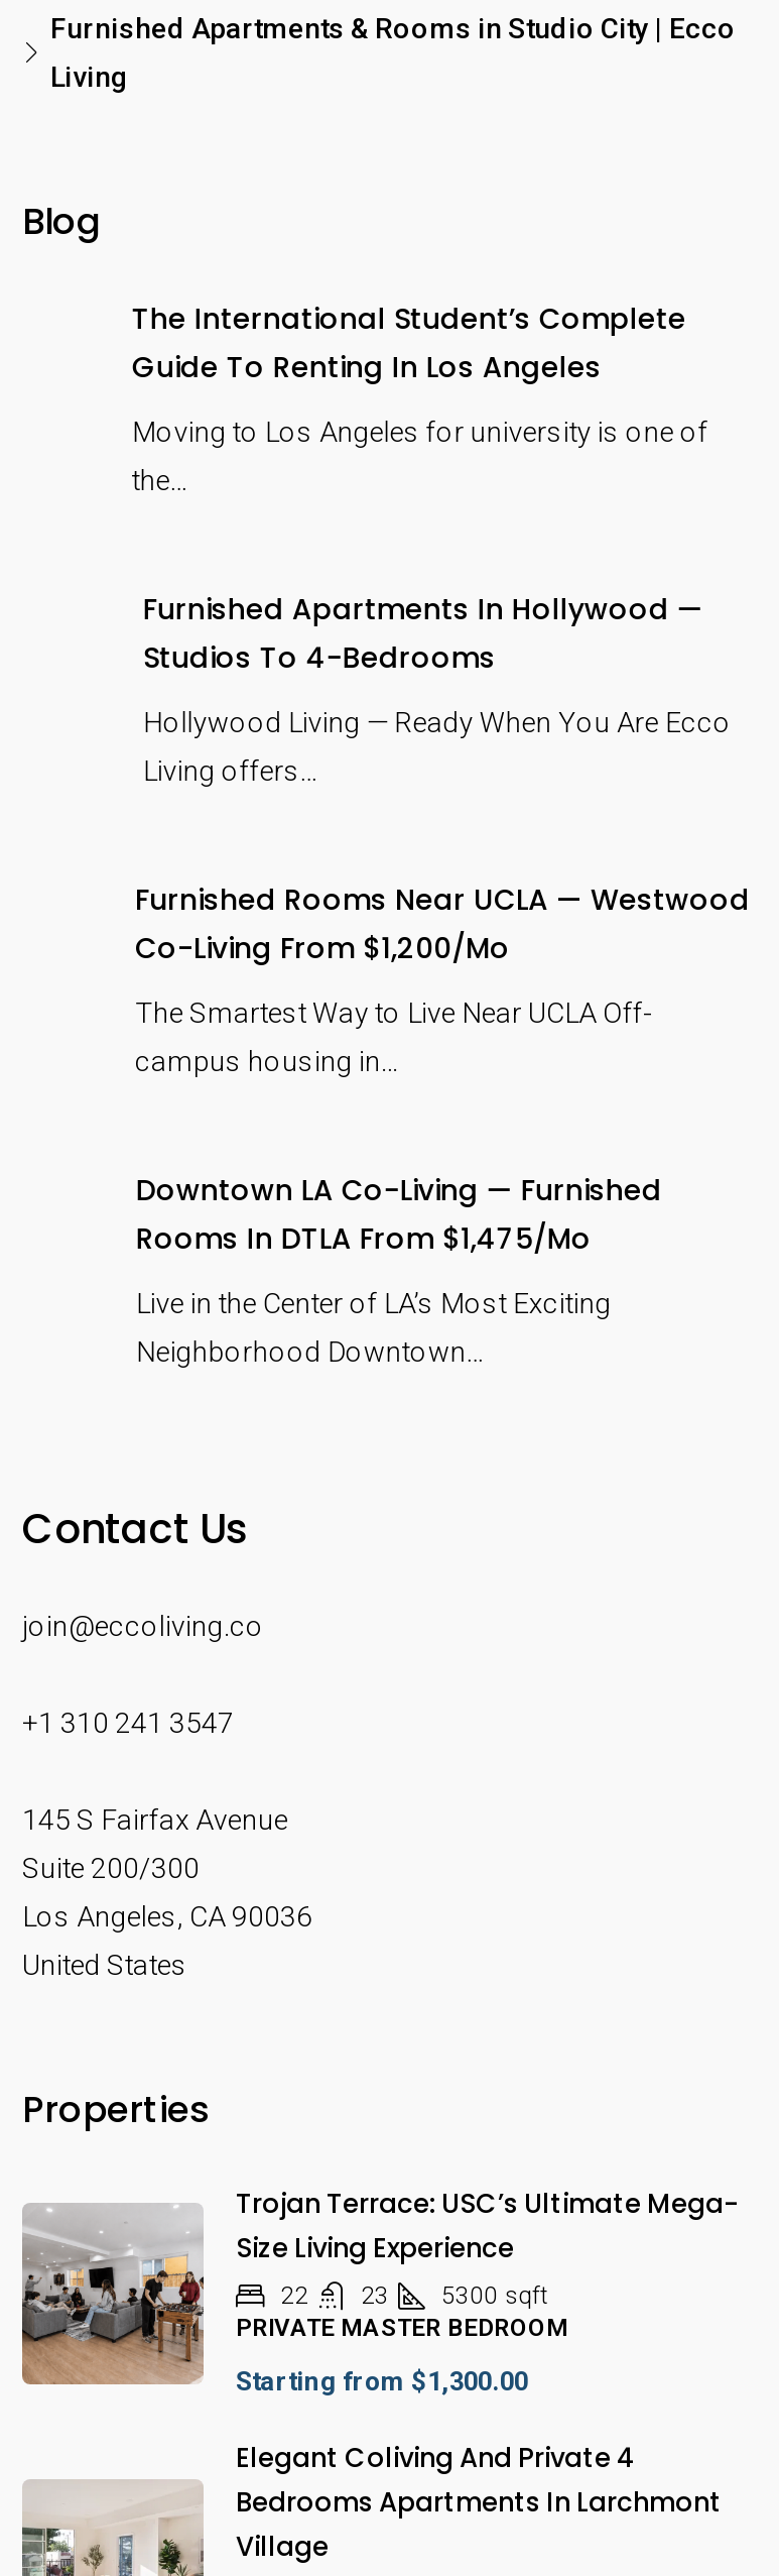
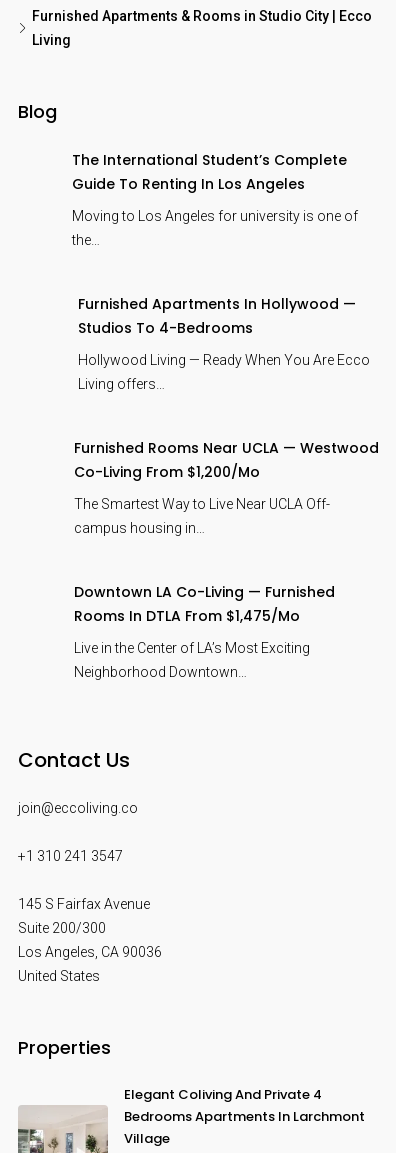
- [image]
- Trojan Terrace: USC’s Ultimate Mega-
- Size Living Experience
- 22
- 23
- 5300 sqft
- PRIVATE MASTER BEDROOM
- Starting from $1,300.00
